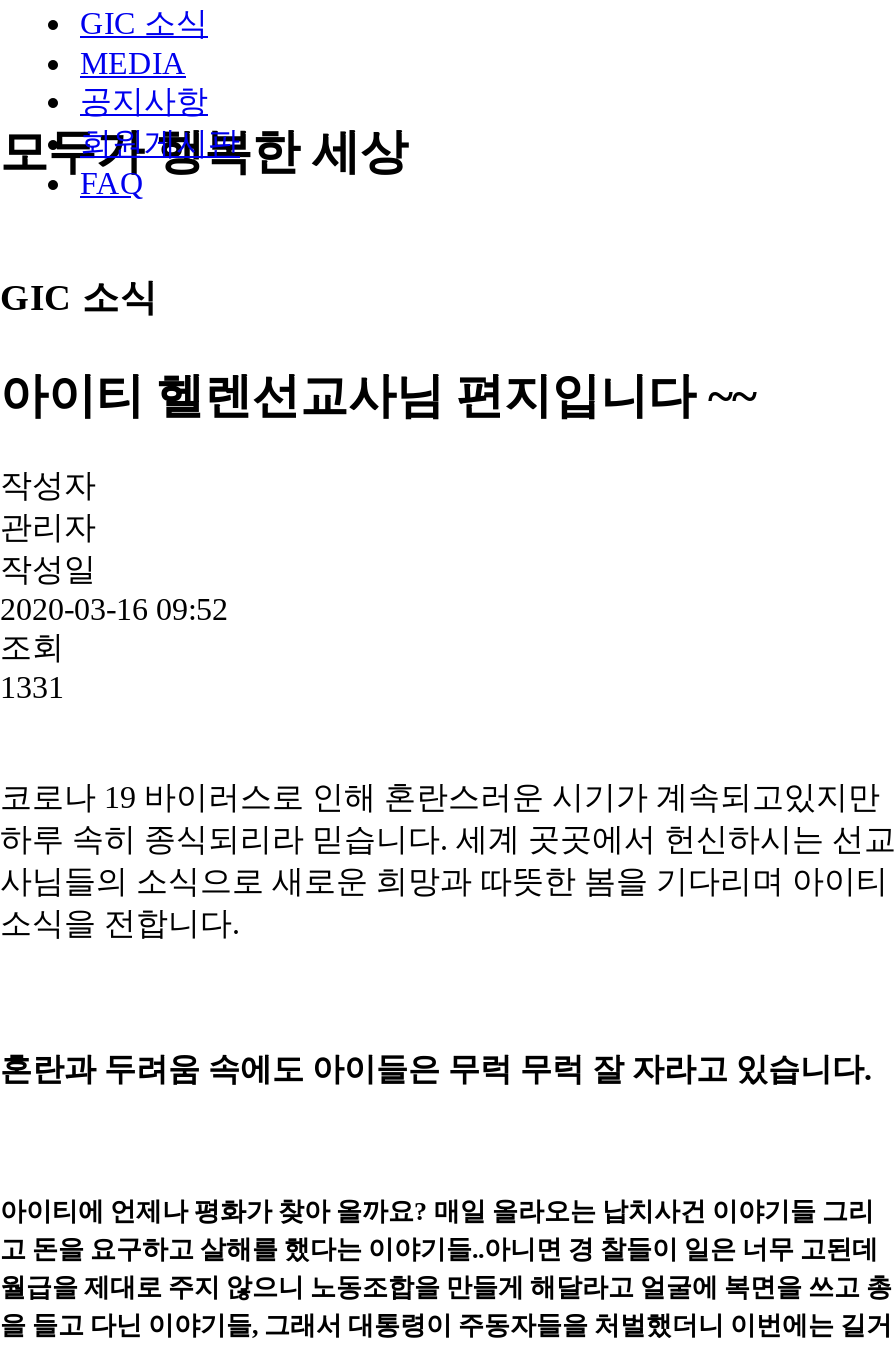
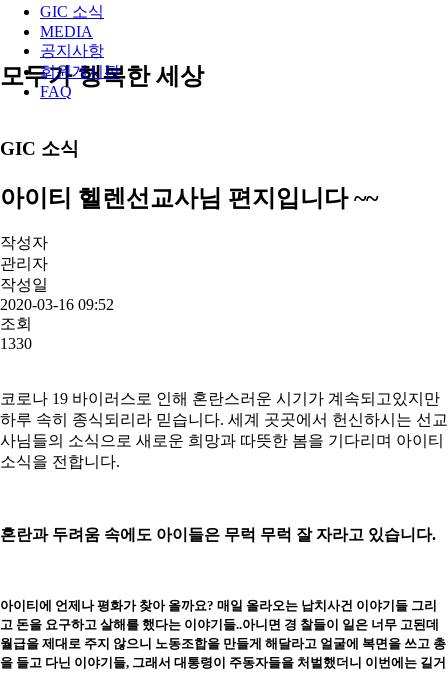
- 1331
+ 1330
